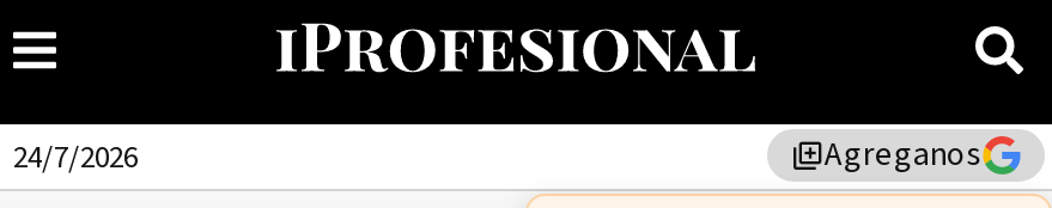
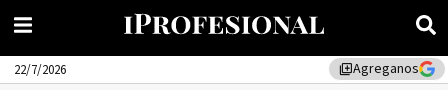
- 24/7/2026
+ 22/7/2026
